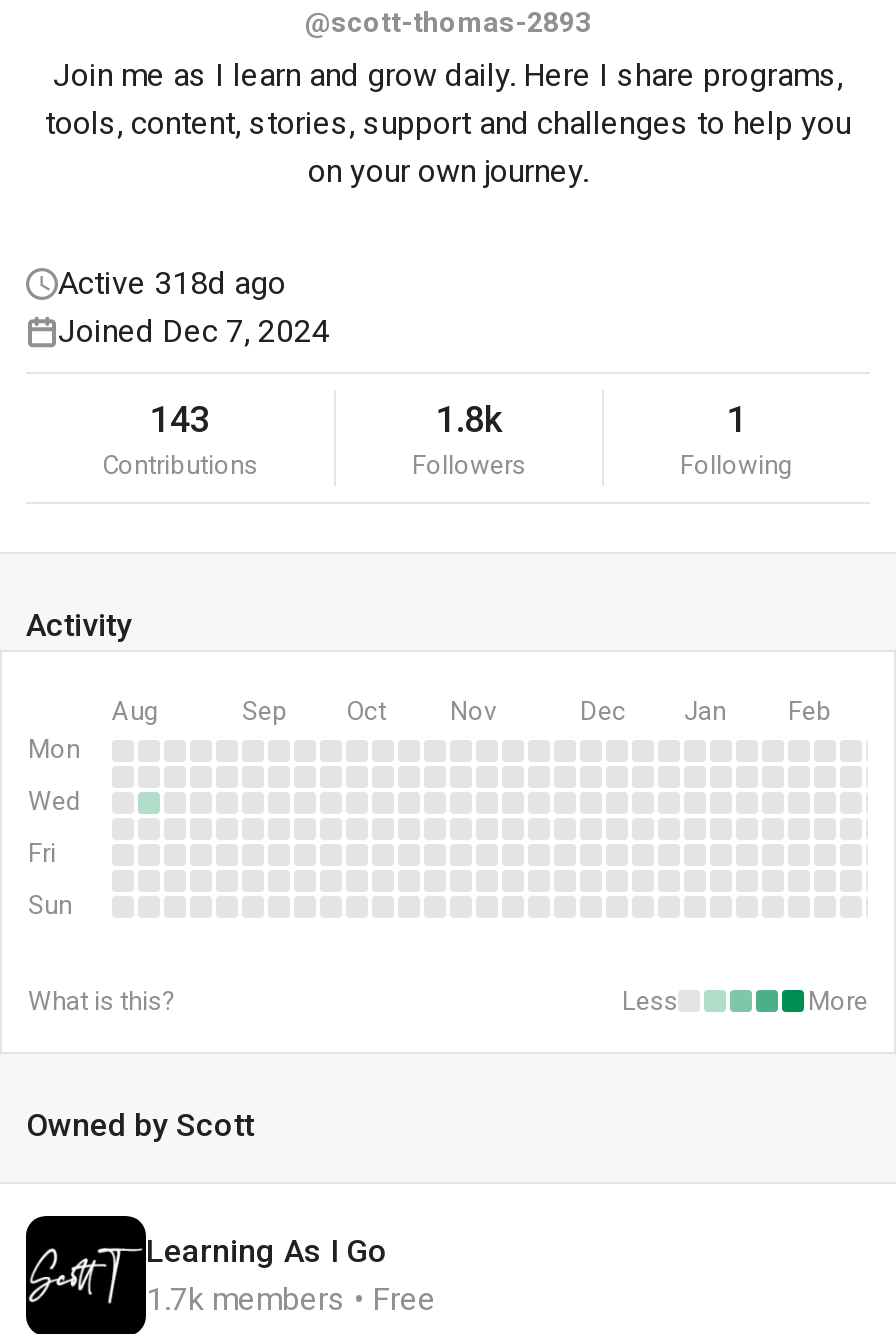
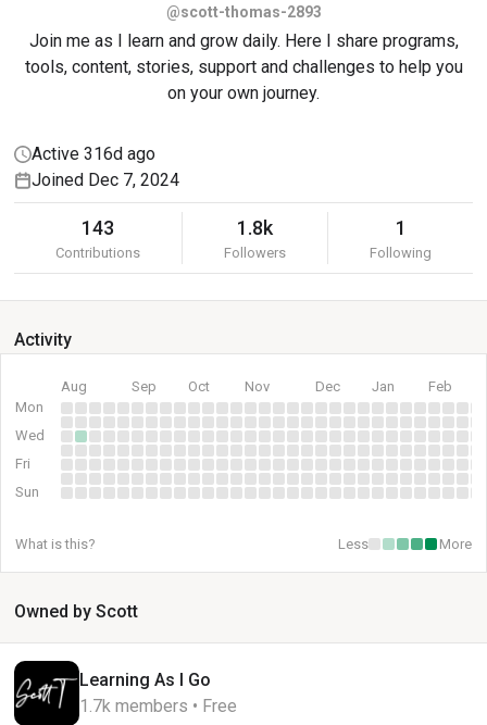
- Active 318d ago
+ Active 316d ago
